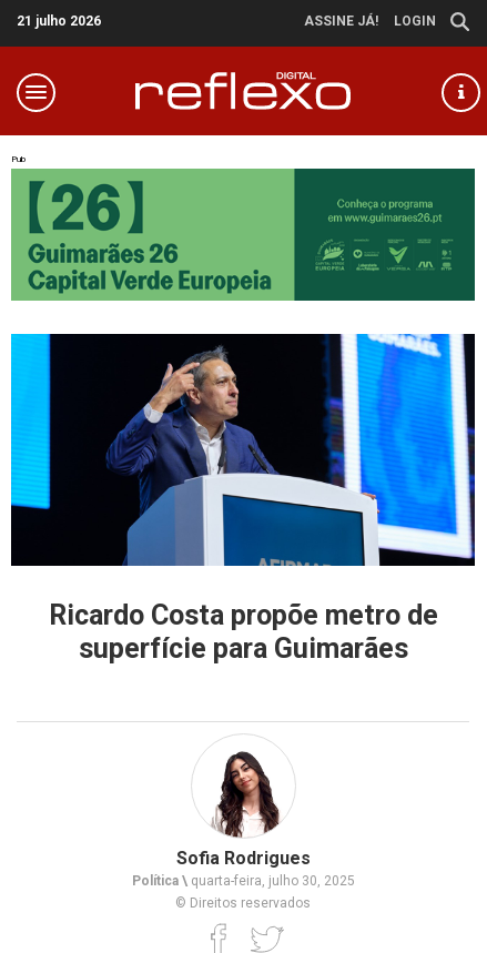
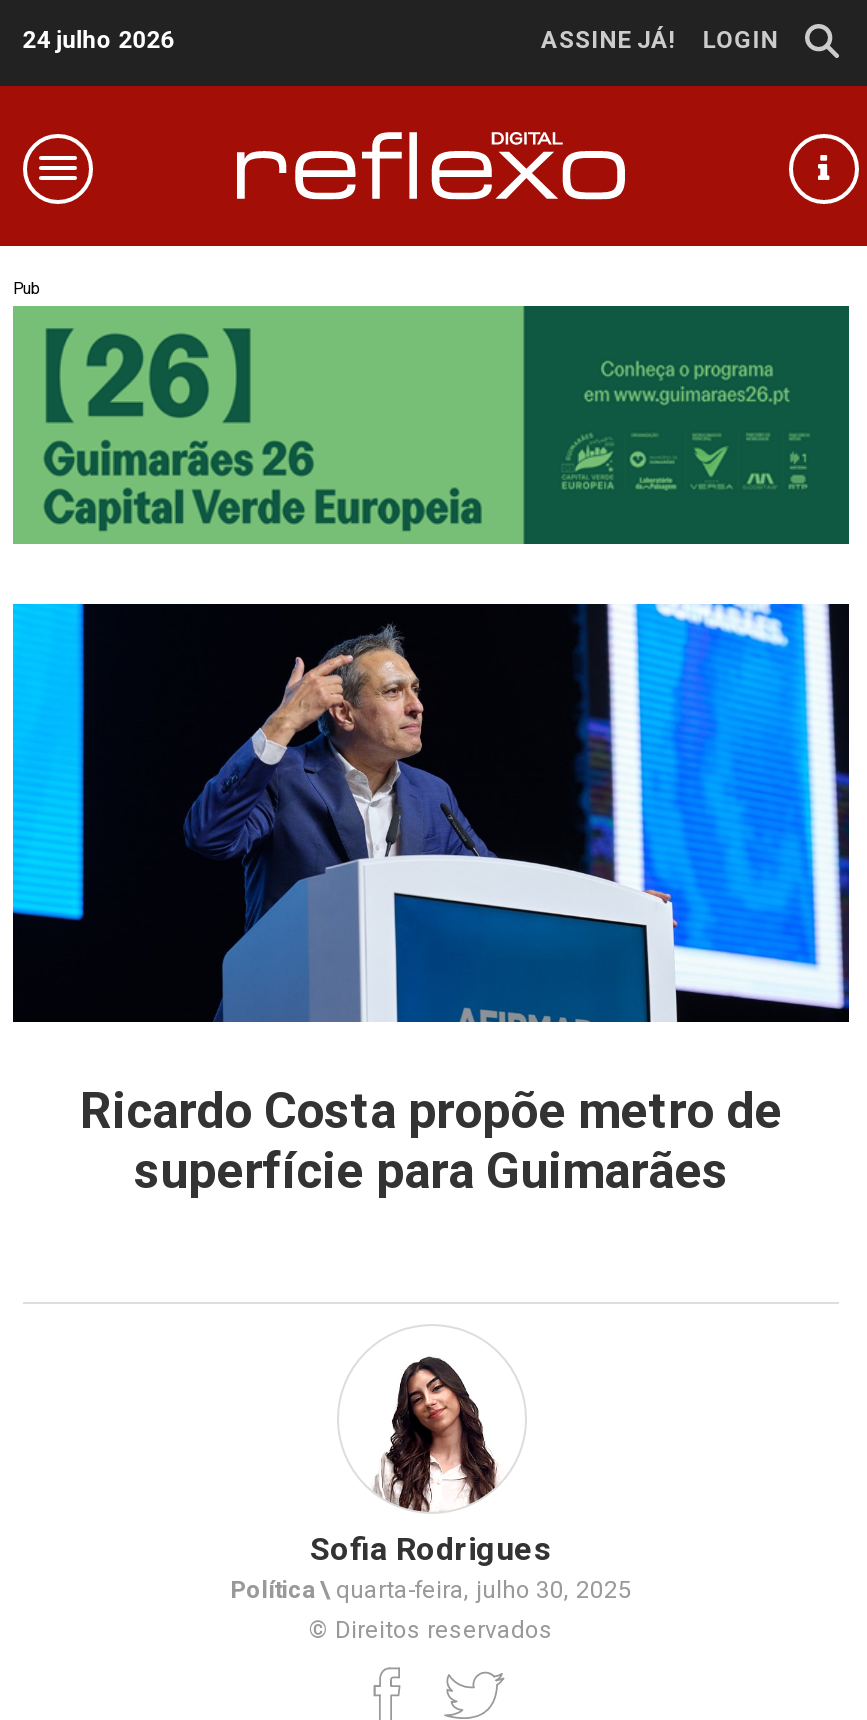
- 21 julho 2026
+ 24 julho 2026
